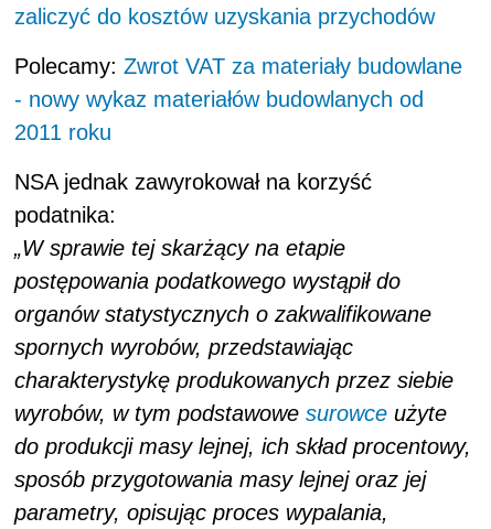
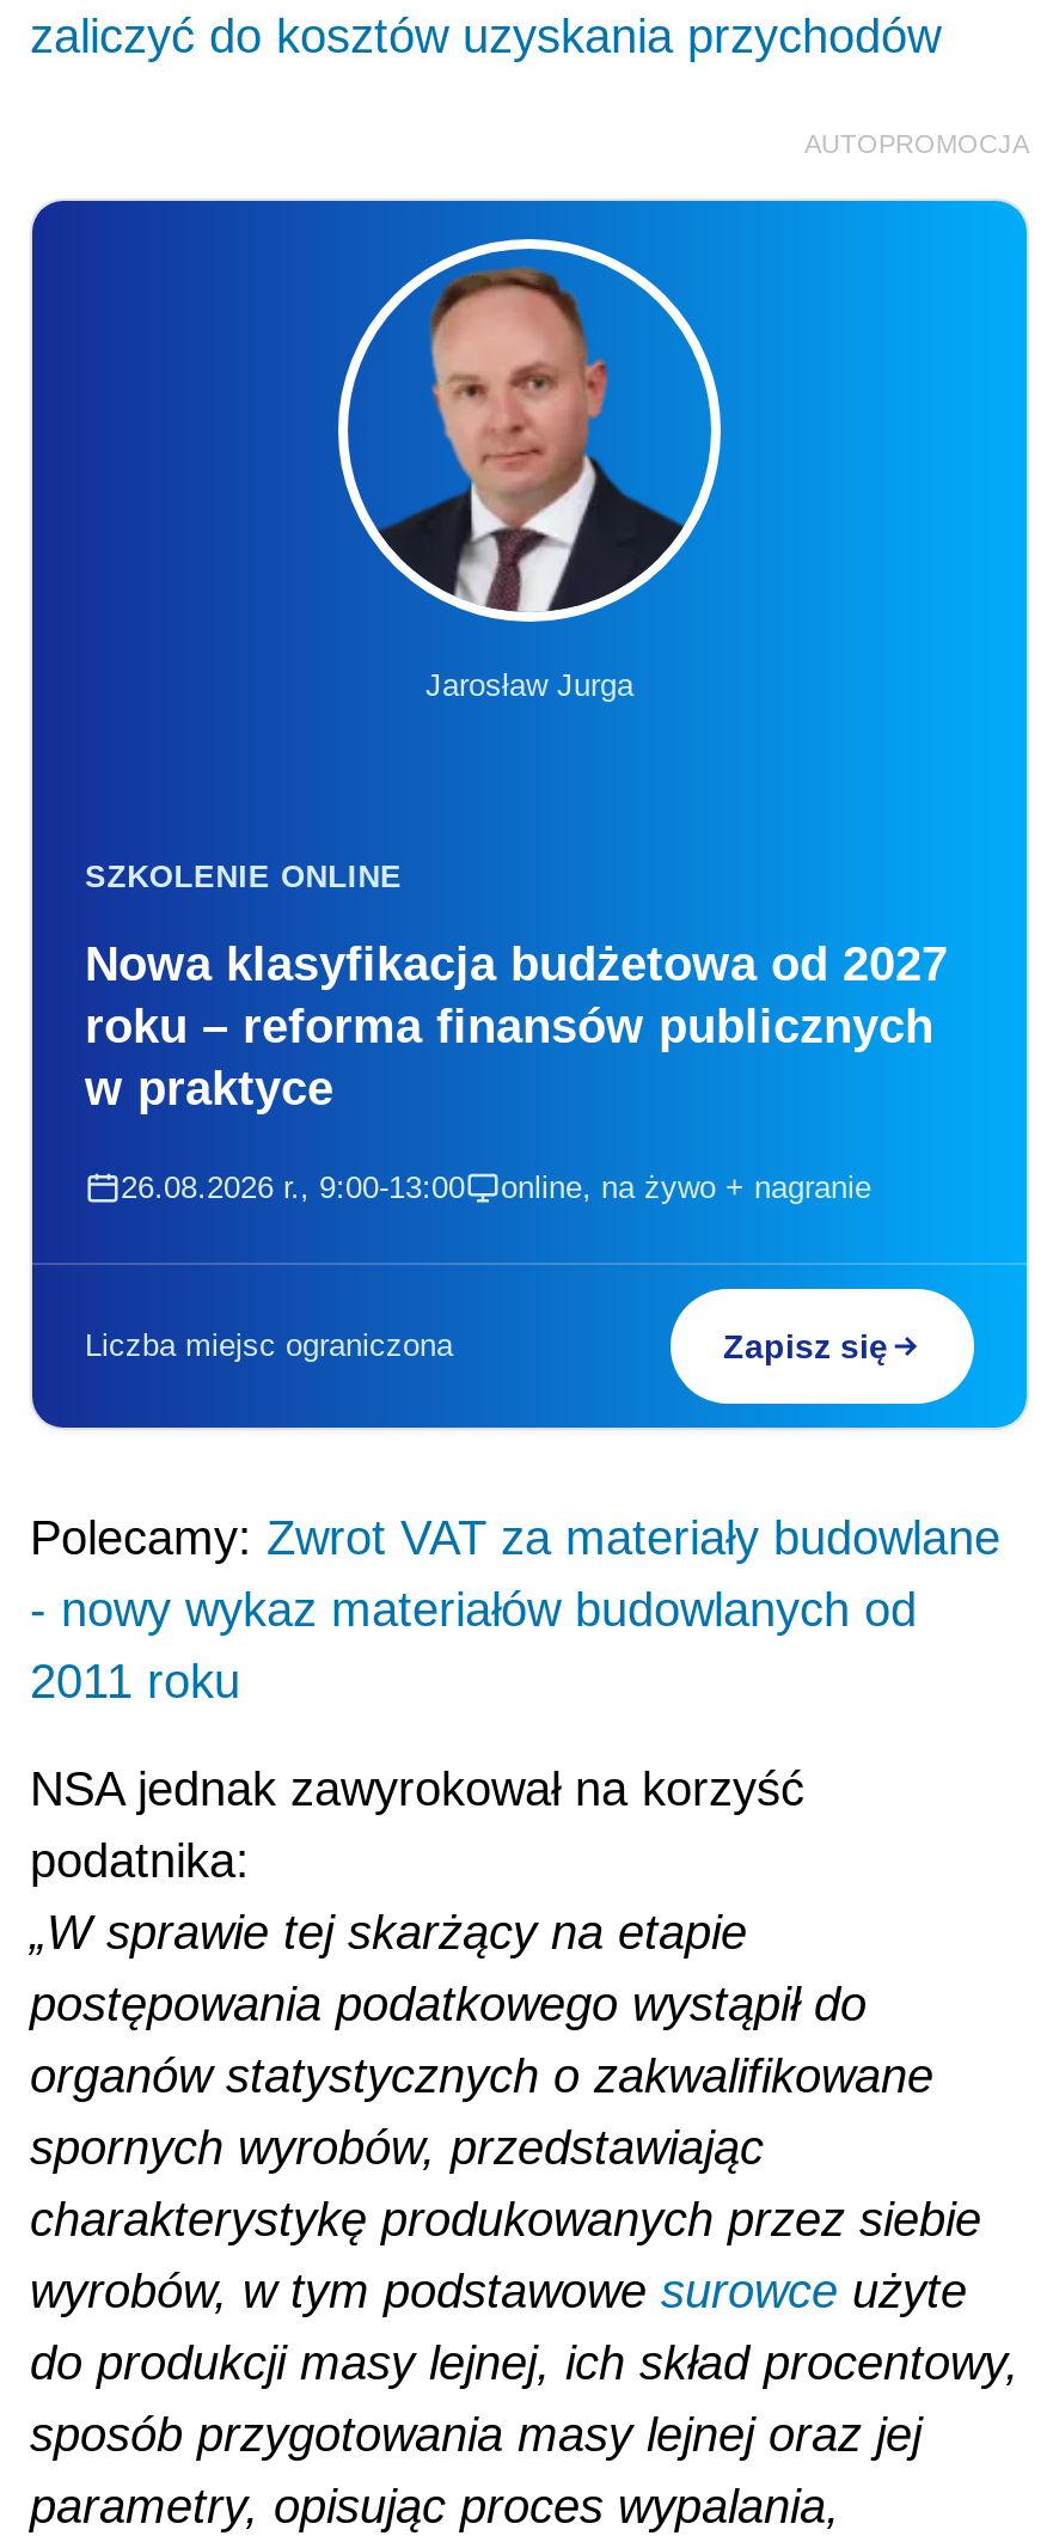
+ [image]
+ Jarosław Jurga

+ SZKOLENIE ONLINE
+ Nowa klasyfikacja budżetowa od 2027
+ roku – reforma finansów publicznych
+ w praktyce
+ 26.08.2026 r., 9:00-13:00
+ online, na żywo + nagranie

+ Liczba miejsc ograniczona
+ Zapisz się

+ AUTOPROMOCJA
